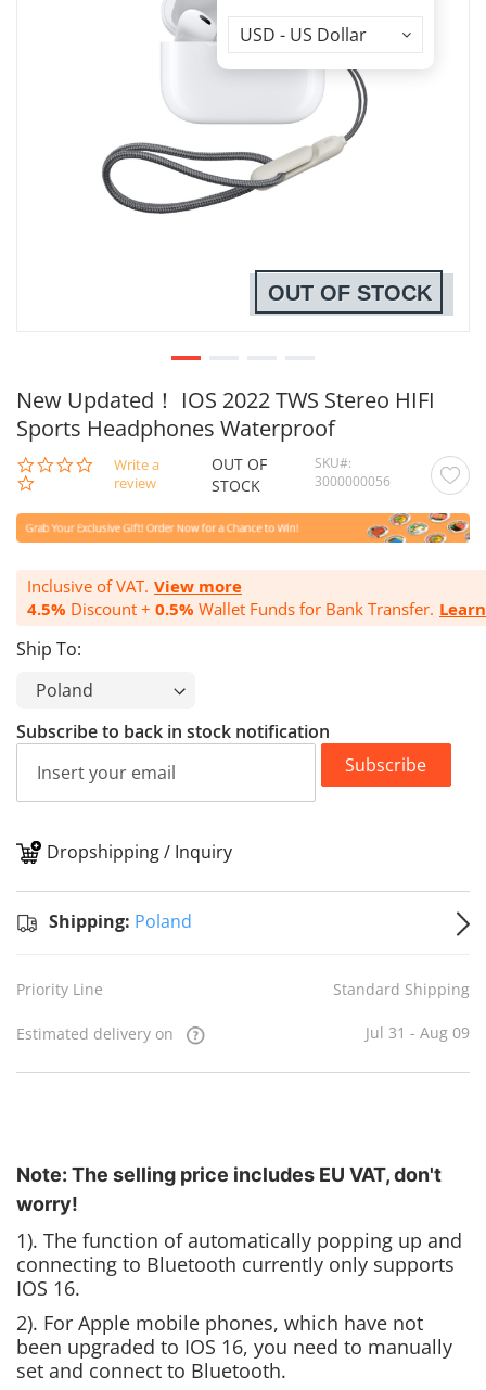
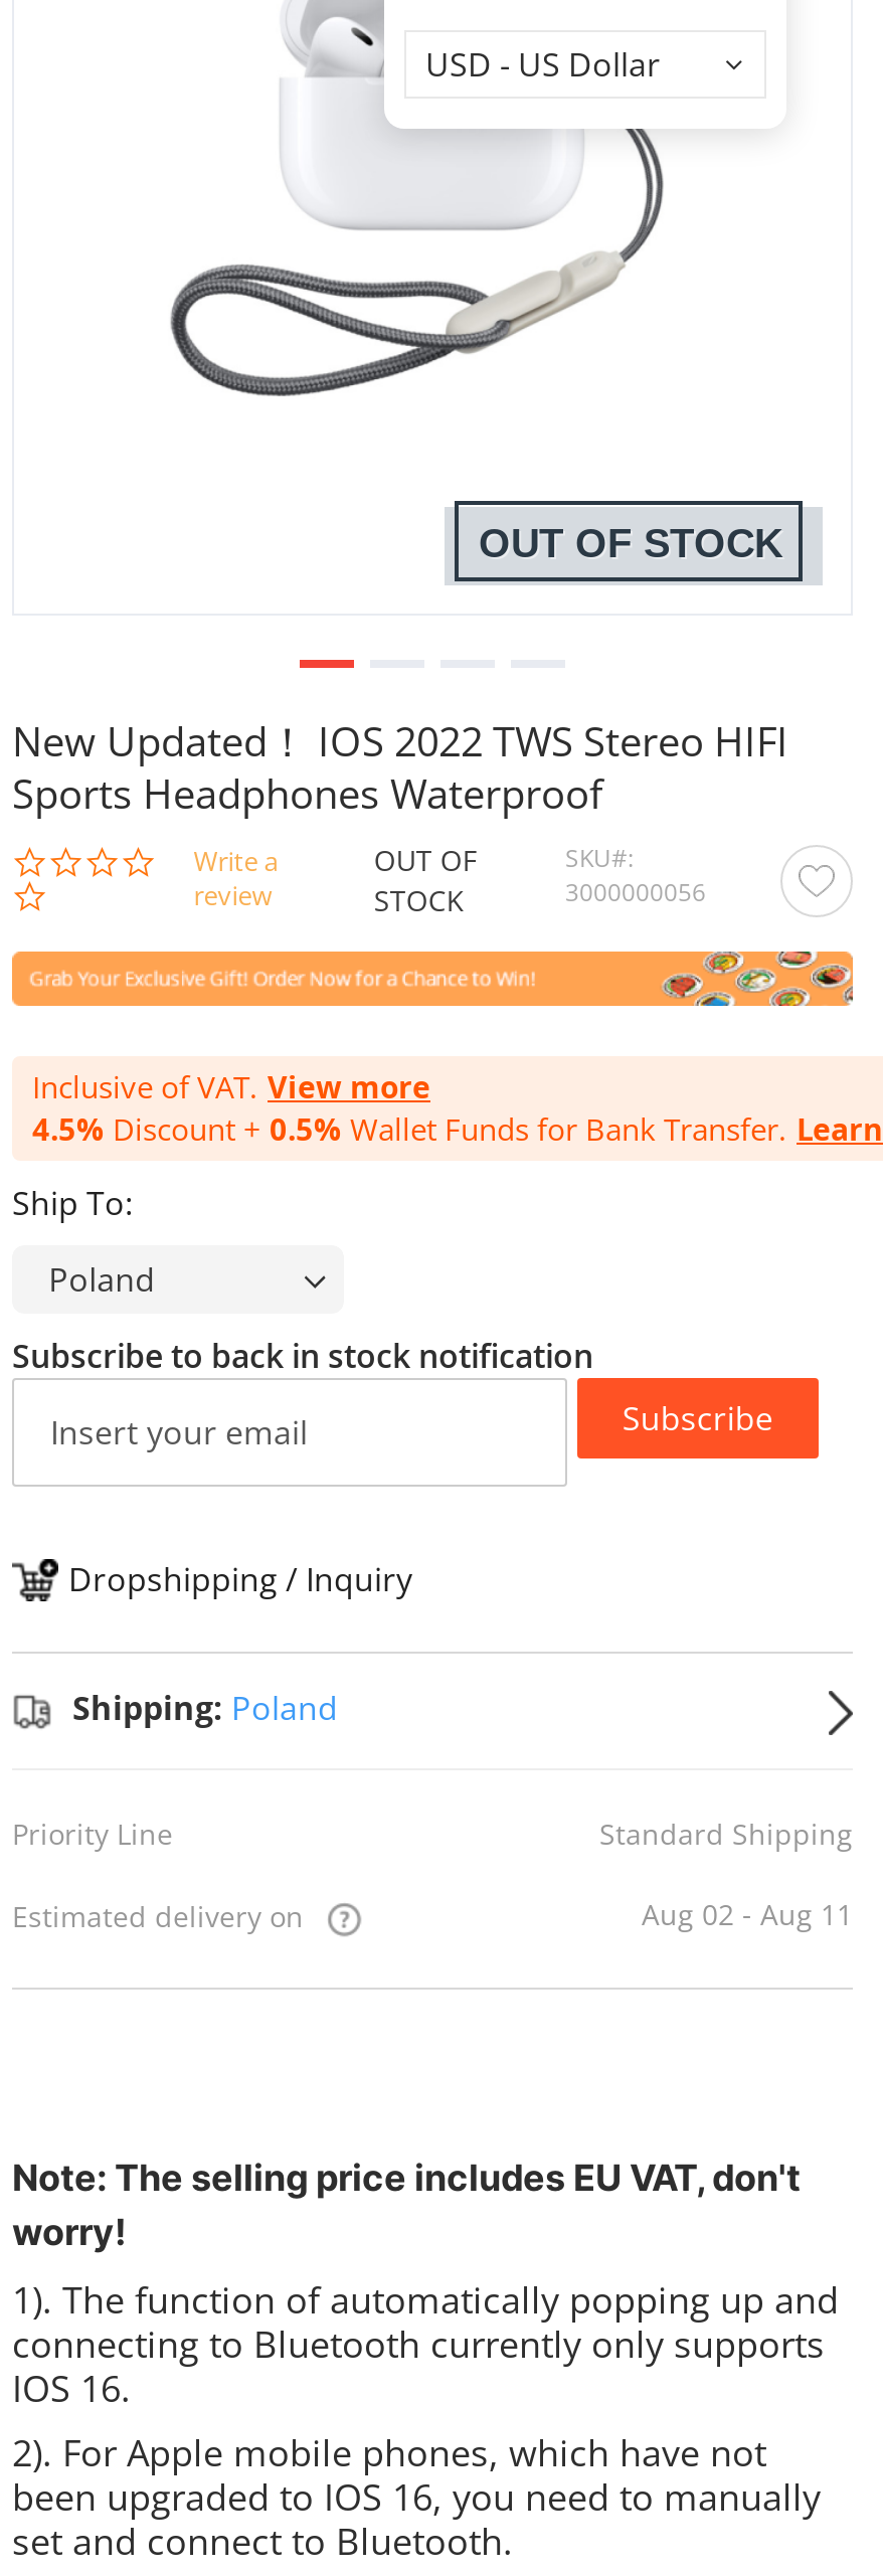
- Jul 31 - Aug 09
+ Aug 02 - Aug 11
